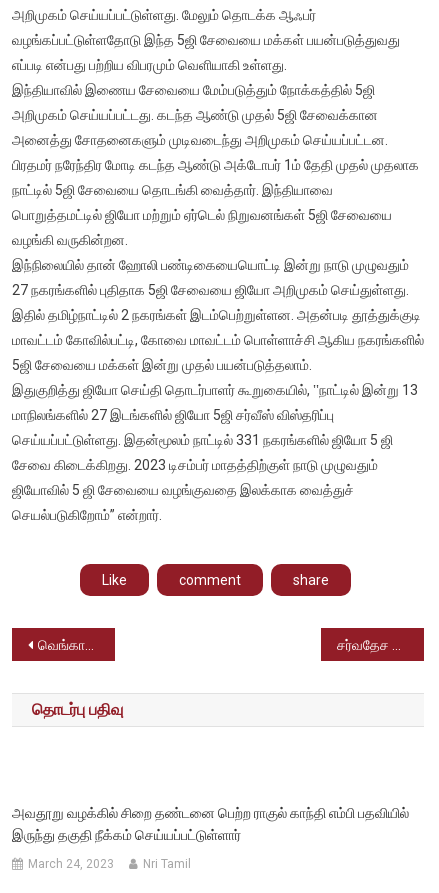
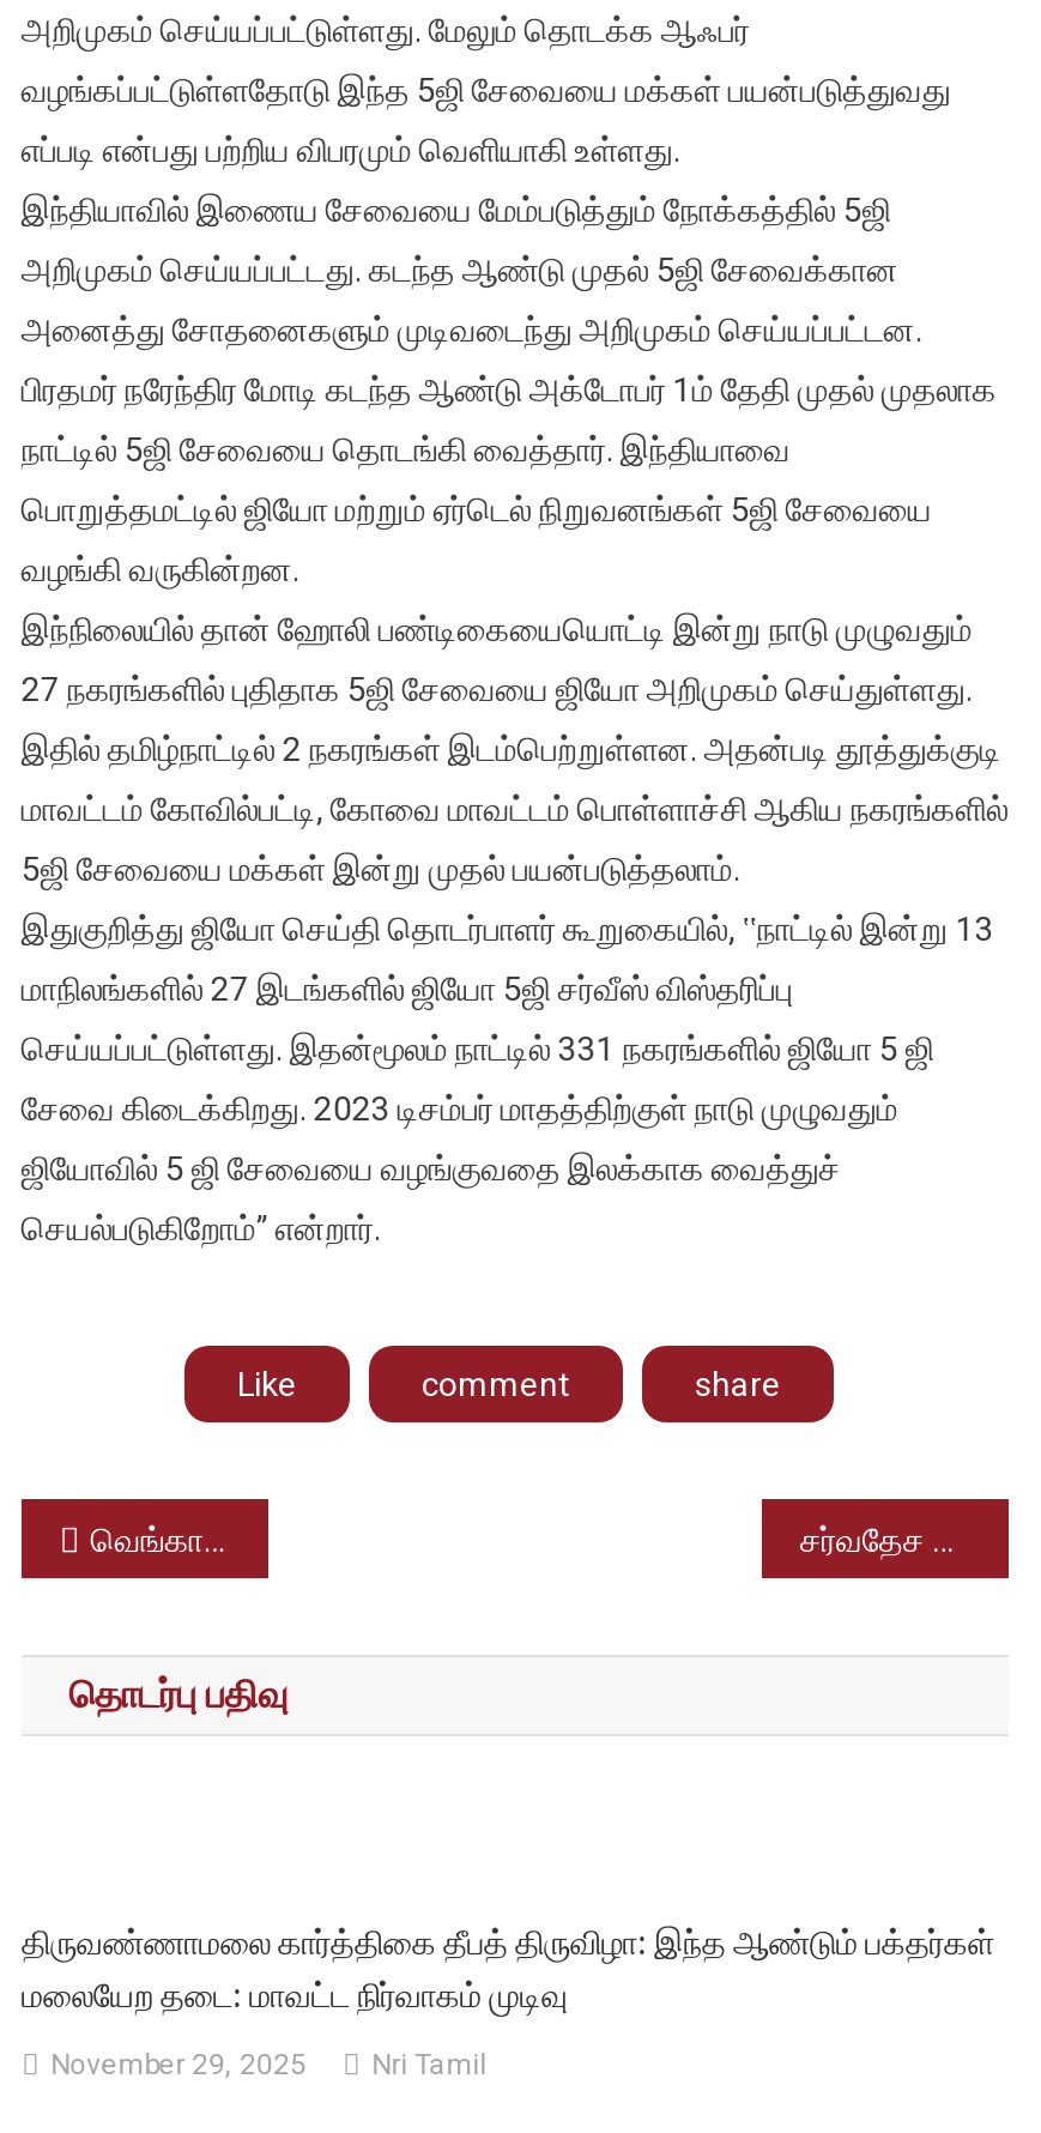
- அவதூறு வழக்கில் சிறை தண்டனை பெற்ற ராகுல் காந்தி எம்பி பதவியில்
- இருந்து தகுதி நீக்கம் செய்யப்பட்டுள்ளார்
+ திருவண்ணாமலை கார்த்திகை தீபத் திருவிழா: இந்த ஆண்டும் பக்தர்கள்
+ மலையேற தடை: மாவட்ட நிர்வாகம் முடிவு

- March 24, 2023
+ November 29, 2025
